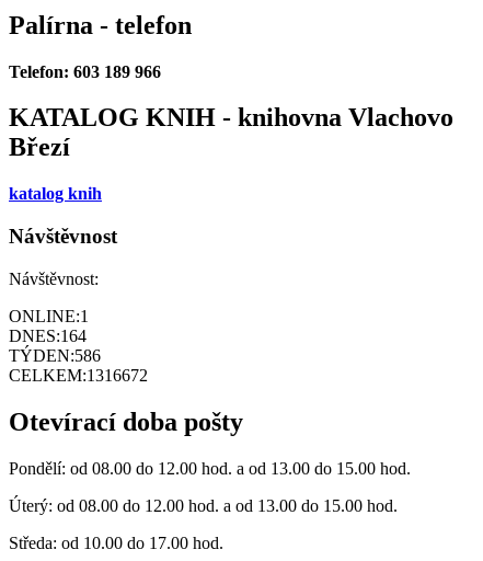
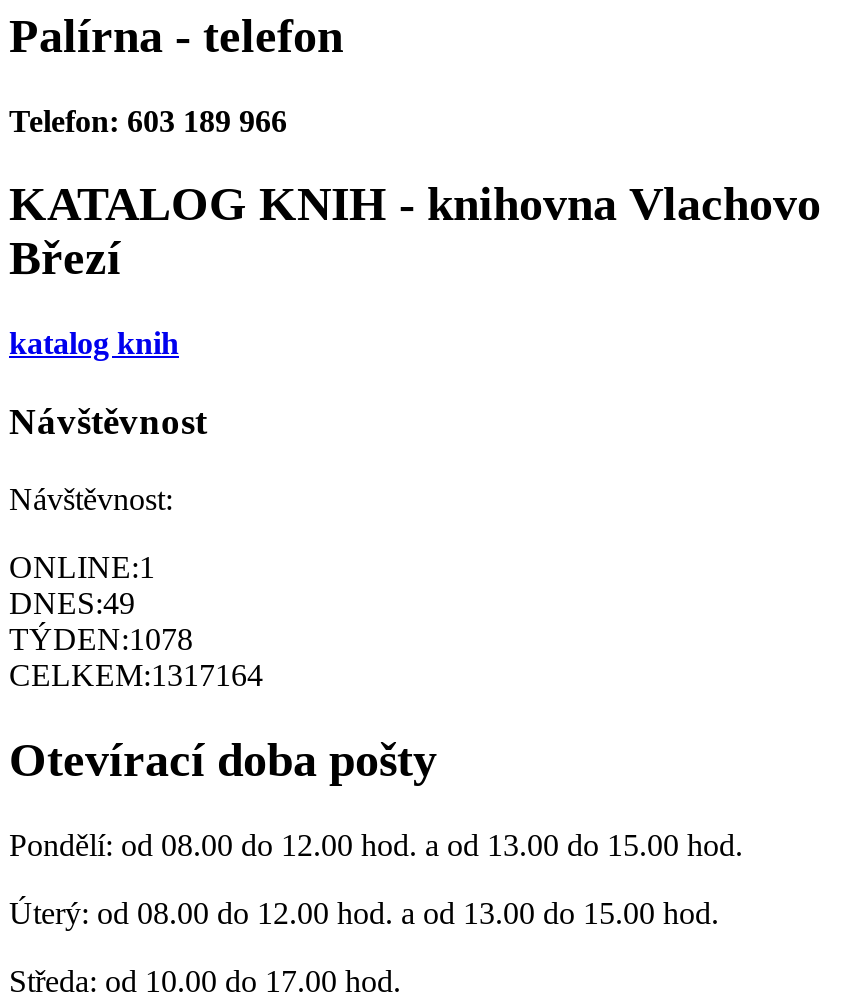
- DNES:164
+ DNES:49

- TÝDEN:586
+ TÝDEN:1078

- CELKEM:1316672
+ CELKEM:1317164
